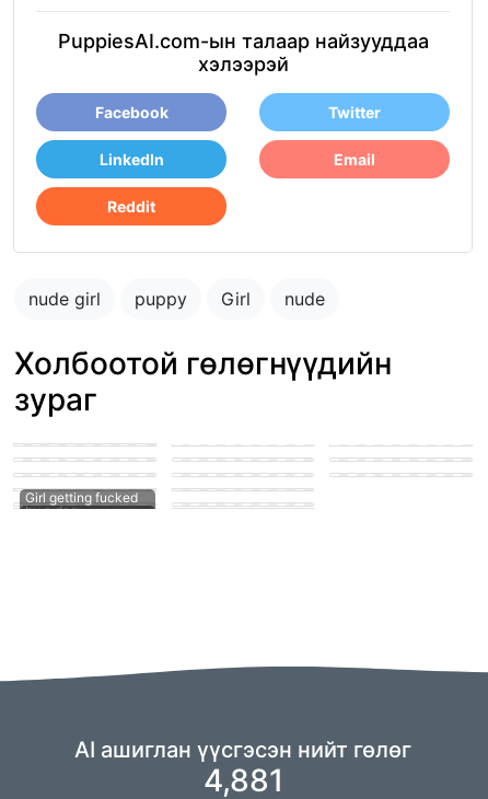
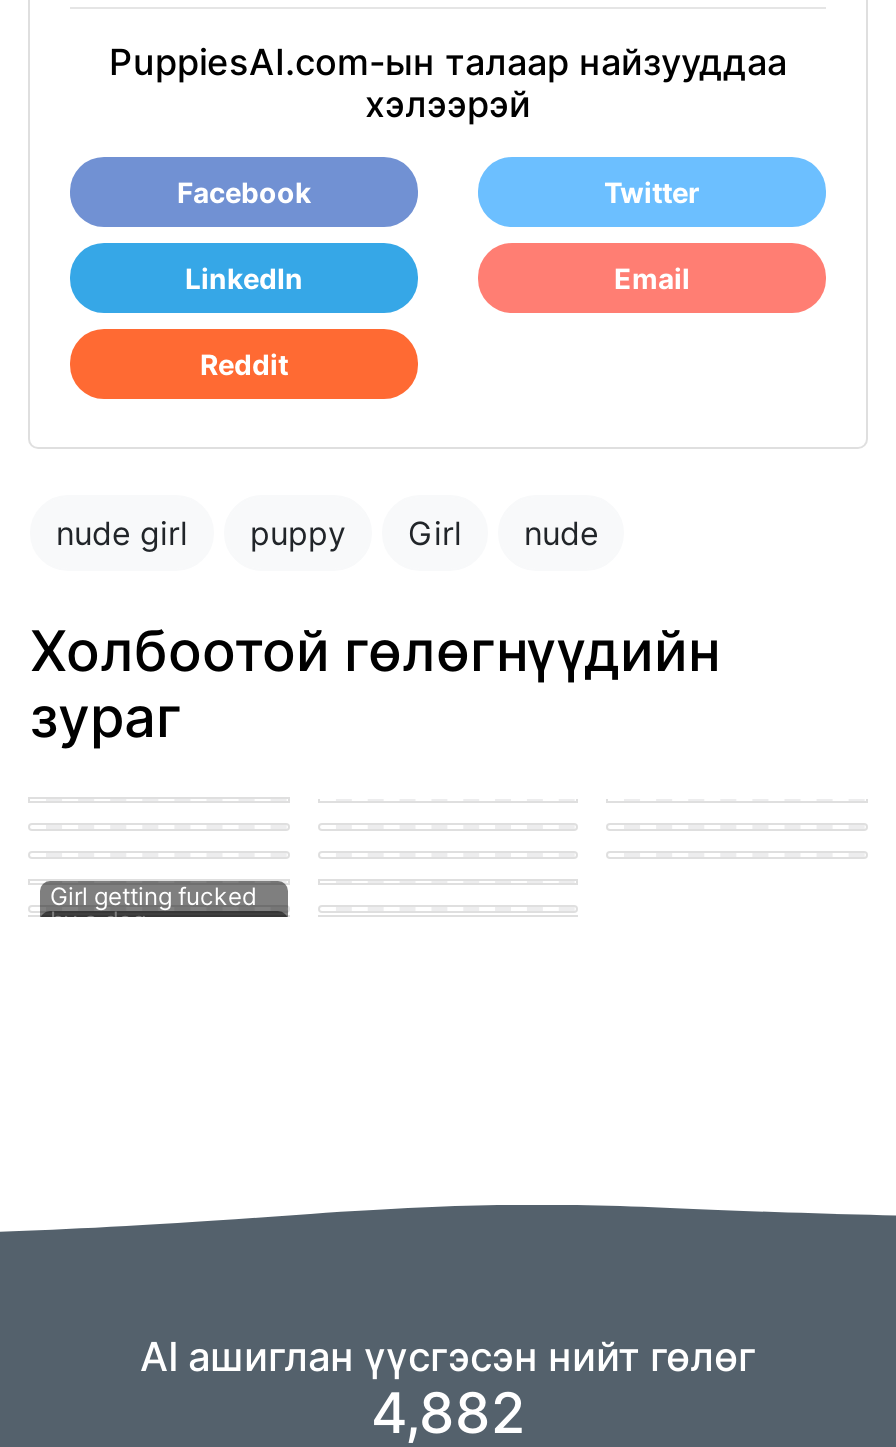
- 4,881
+ 4,882
